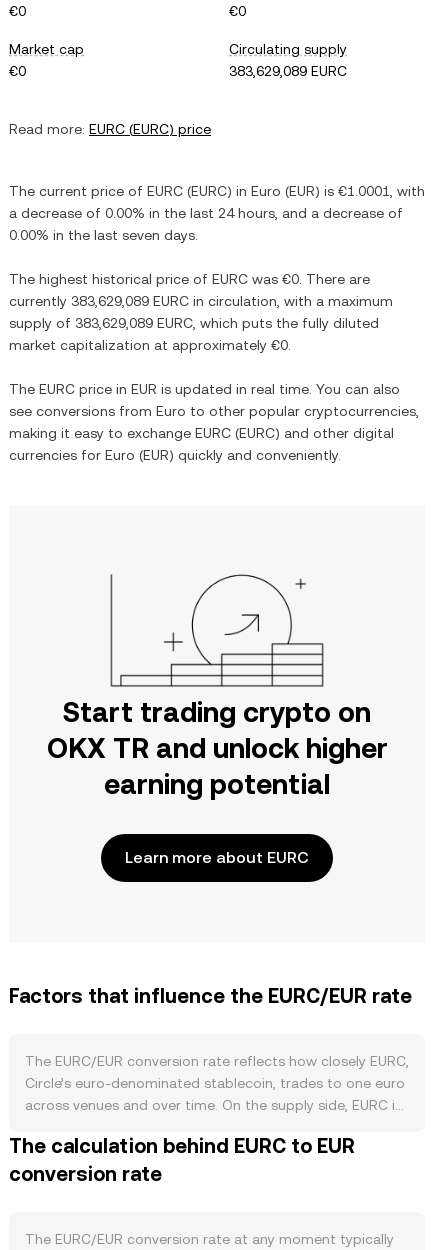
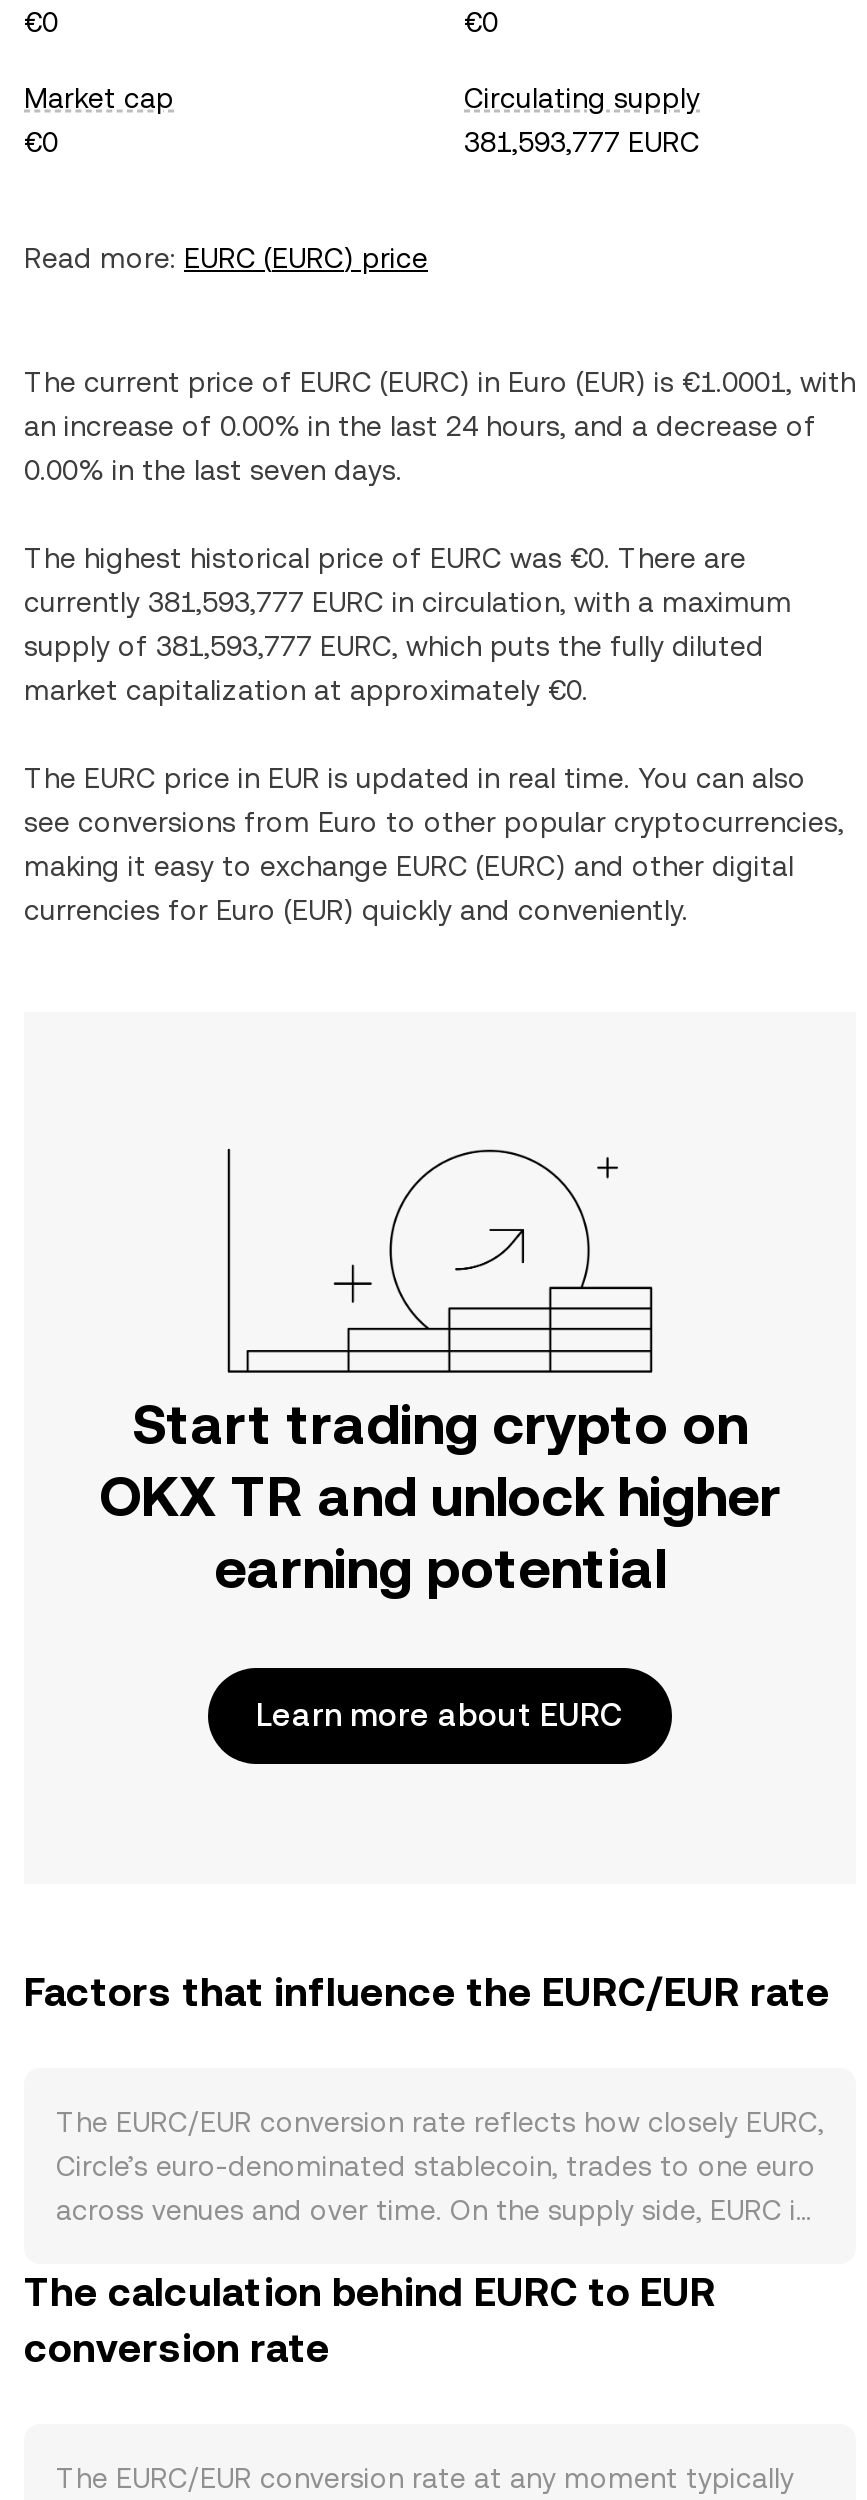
- 383,629,089 EURC
+ 381,593,777 EURC

- a decrease of 0.00% in the last 24 hours, and a decrease of
+ an increase of 0.00% in the last 24 hours, and a decrease of

- currently 383,629,089 EURC in circulation, with a maximum
+ currently 381,593,777 EURC in circulation, with a maximum

- supply of 383,629,089 EURC, which puts the fully diluted
+ supply of 381,593,777 EURC, which puts the fully diluted
